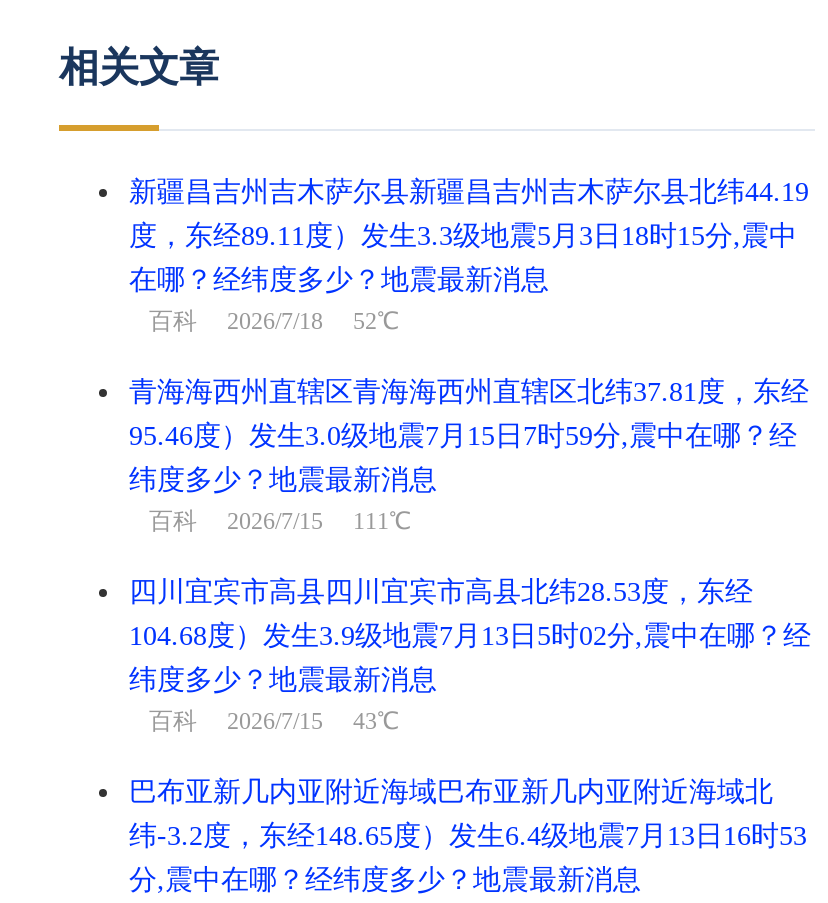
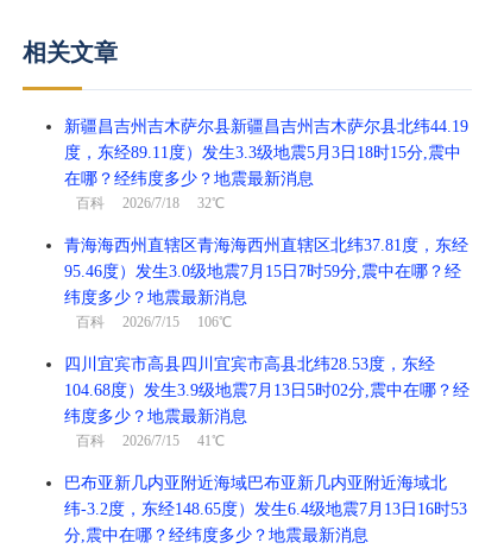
- 百科2026/7/18 52℃
+ 百科2026/7/18 32℃

- 百科2026/7/15 111℃
+ 百科2026/7/15 106℃

- 百科2026/7/15 43℃
+ 百科2026/7/15 41℃
